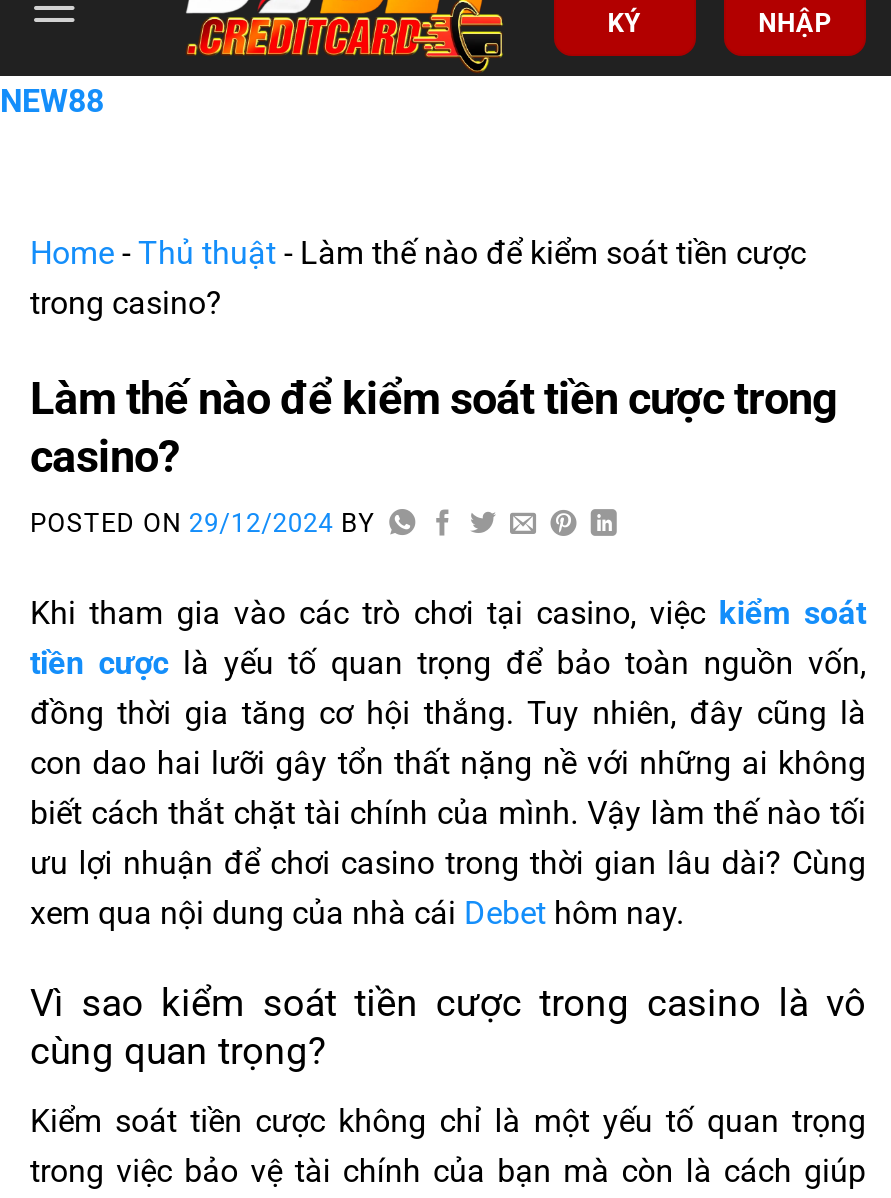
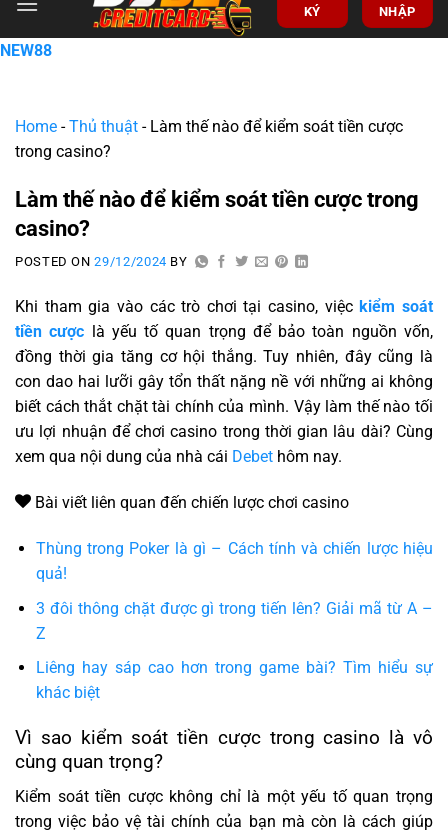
+ Bài viết liên quan đến chiến lược chơi casino
+ Thùng trong Poker là gì – Cách tính và chiến lược hiệu
+ quả!
+ 3 đôi thông chặt được gì trong tiến lên? Giải mã từ A –
+ Z
+ Liêng hay sáp cao hơn trong game bài? Tìm hiểu sự
+ khác biệt
